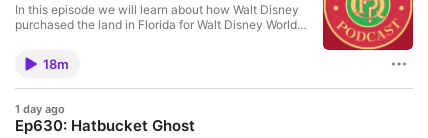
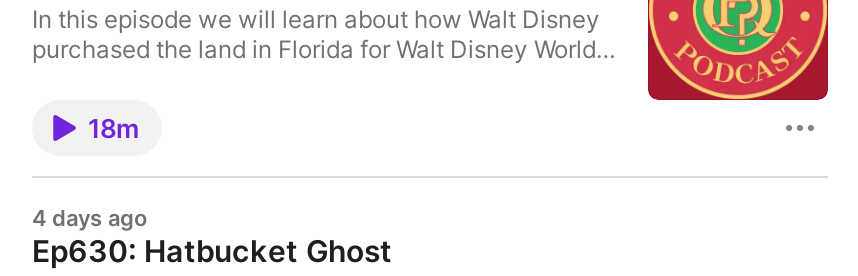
- 1 day ago
+ 4 days ago
